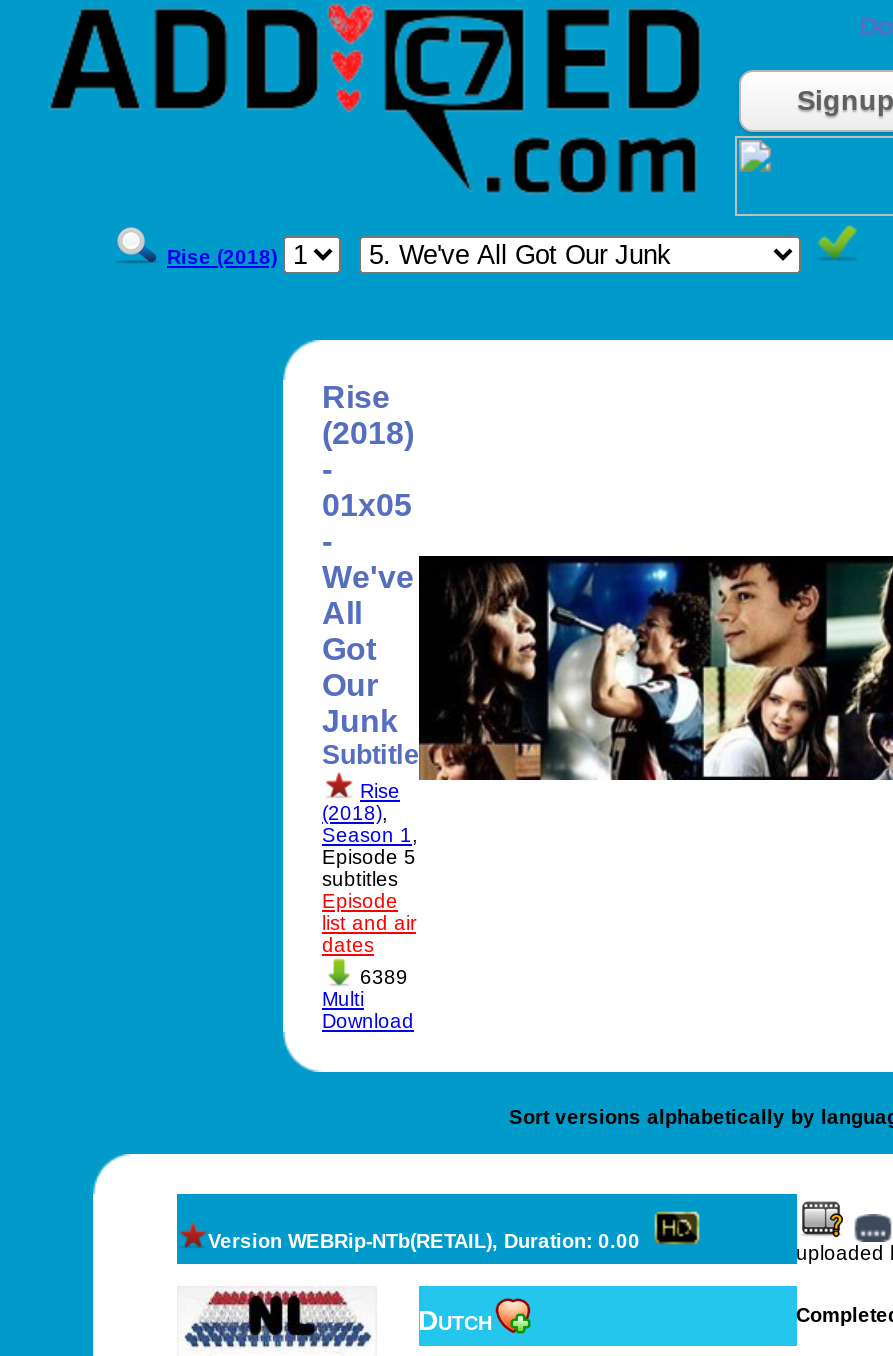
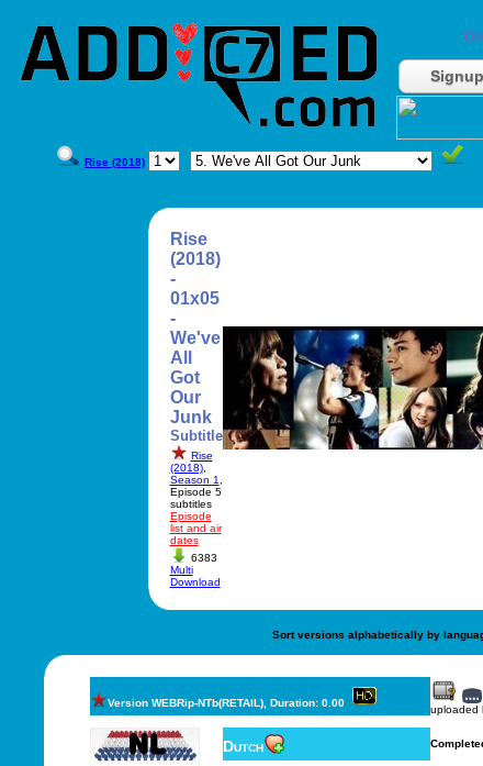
- 6389
+ 6383
